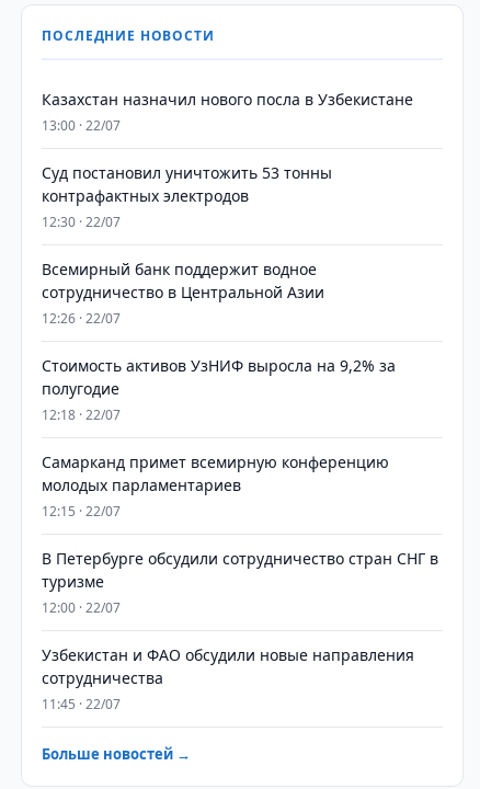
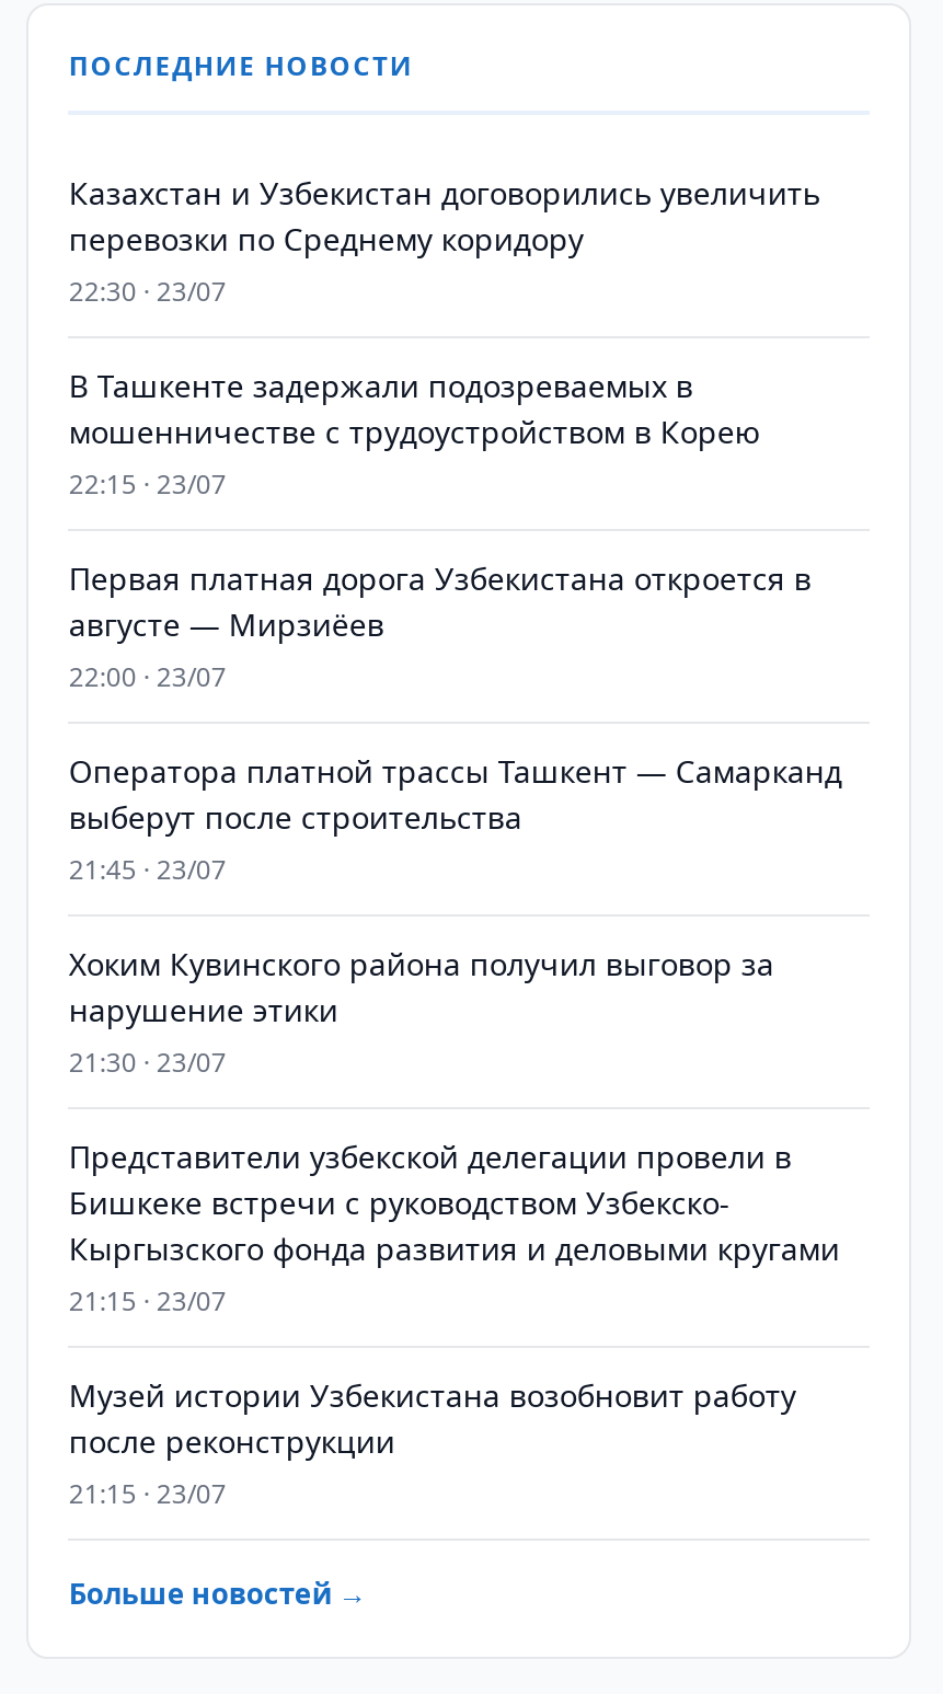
- Казахстан назначил нового посла в Узбекистане
- 13:00 · 22/07
+ Казахстан и Узбекистан договорились увеличить
+ перевозки по Среднему коридору
+ 22:30 · 23/07

- Суд постановил уничтожить 53 тонны
- контрафактных электродов
- 12:30 · 22/07
+ В Ташкенте задержали подозреваемых в
+ мошенничестве с трудоустройством в Корею
+ 22:15 · 23/07

- Всемирный банк поддержит водное
- сотрудничество в Центральной Азии
- 12:26 · 22/07
+ Первая платная дорога Узбекистана откроется в
+ августе — Мирзиёев
+ 22:00 · 23/07

- Стоимость активов УзНИФ выросла на 9,2% за
- полугодие
- 12:18 · 22/07
+ Оператора платной трассы Ташкент — Самарканд
+ выберут после строительства
+ 21:45 · 23/07

- Самарканд примет всемирную конференцию
- молодых парламентариев
- 12:15 · 22/07
+ Хоким Кувинского района получил выговор за
+ нарушение этики
+ 21:30 · 23/07

- В Петербурге обсудили сотрудничество стран СНГ в
- туризме
- 12:00 · 22/07
+ Представители узбекской делегации провели в
+ Бишкеке встречи с руководством Узбекско-
+ Кыргызского фонда развития и деловыми кругами
+ 21:15 · 23/07

- Узбекистан и ФАО обсудили новые направления
- сотрудничества
- 11:45 · 22/07
+ Музей истории Узбекистана возобновит работу
+ после реконструкции
+ 21:15 · 23/07
